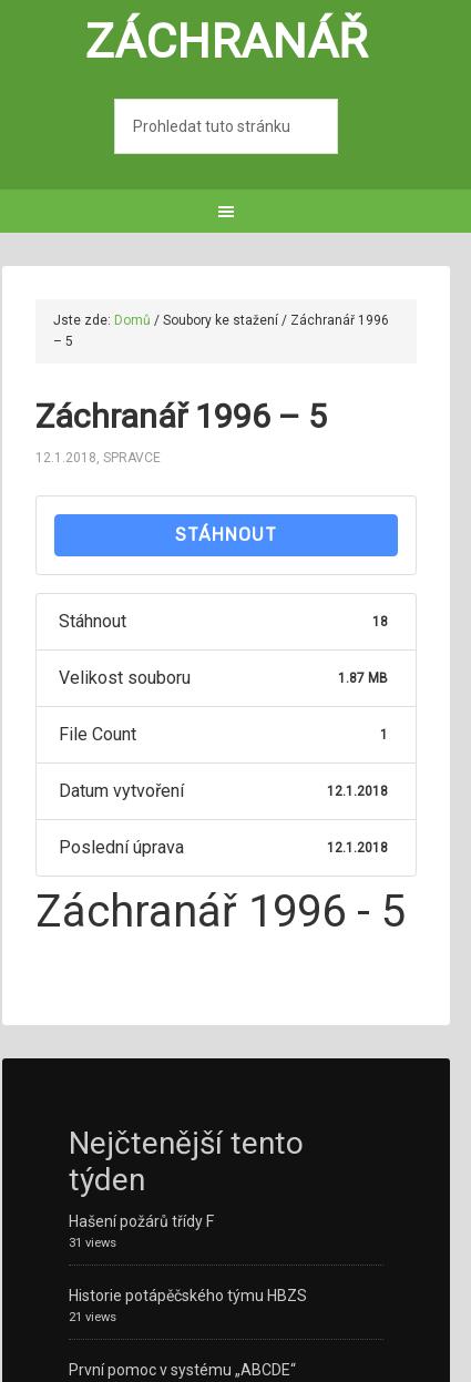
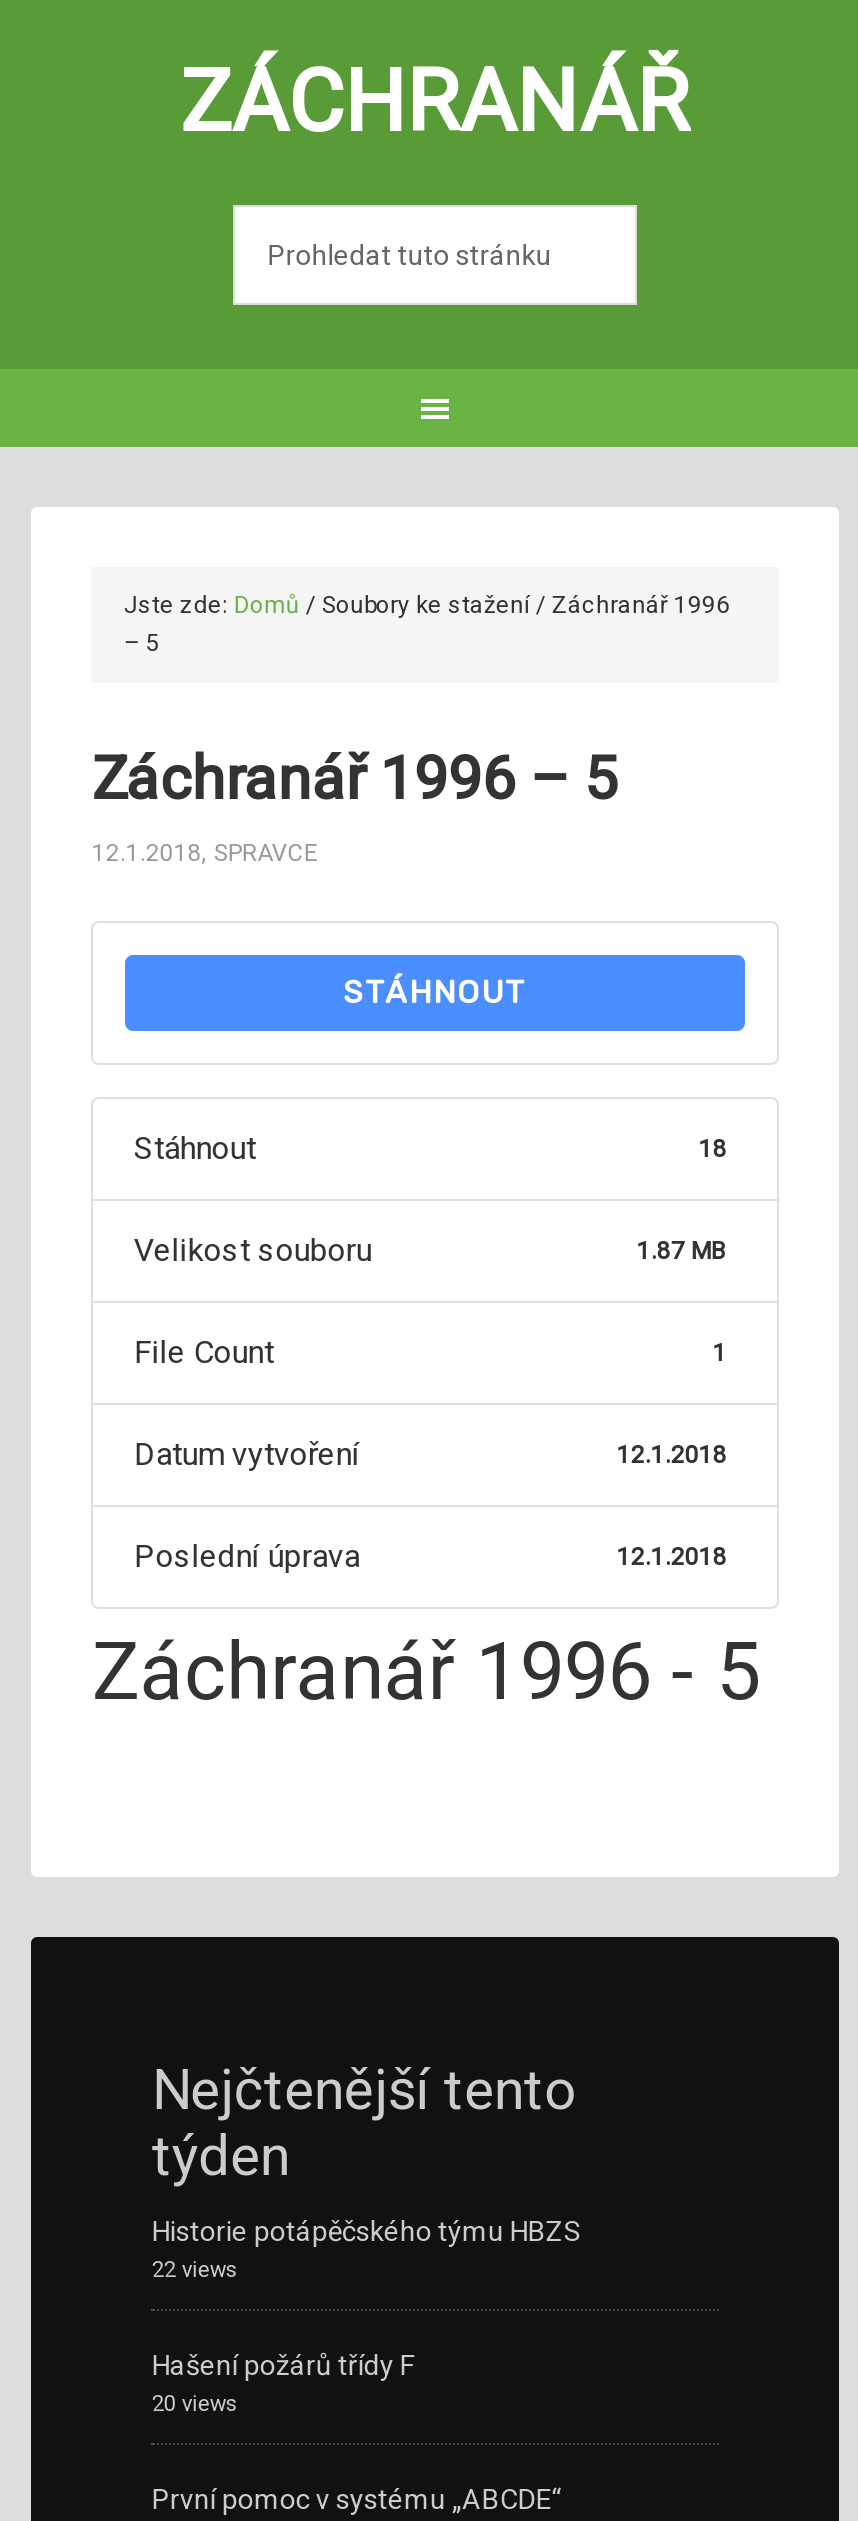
+ 22 views

moved down: Hašení požárů třídy F

- 31 views
- 21 views
+ 20 views

moved up: Historie potápěčského týmu HBZS
